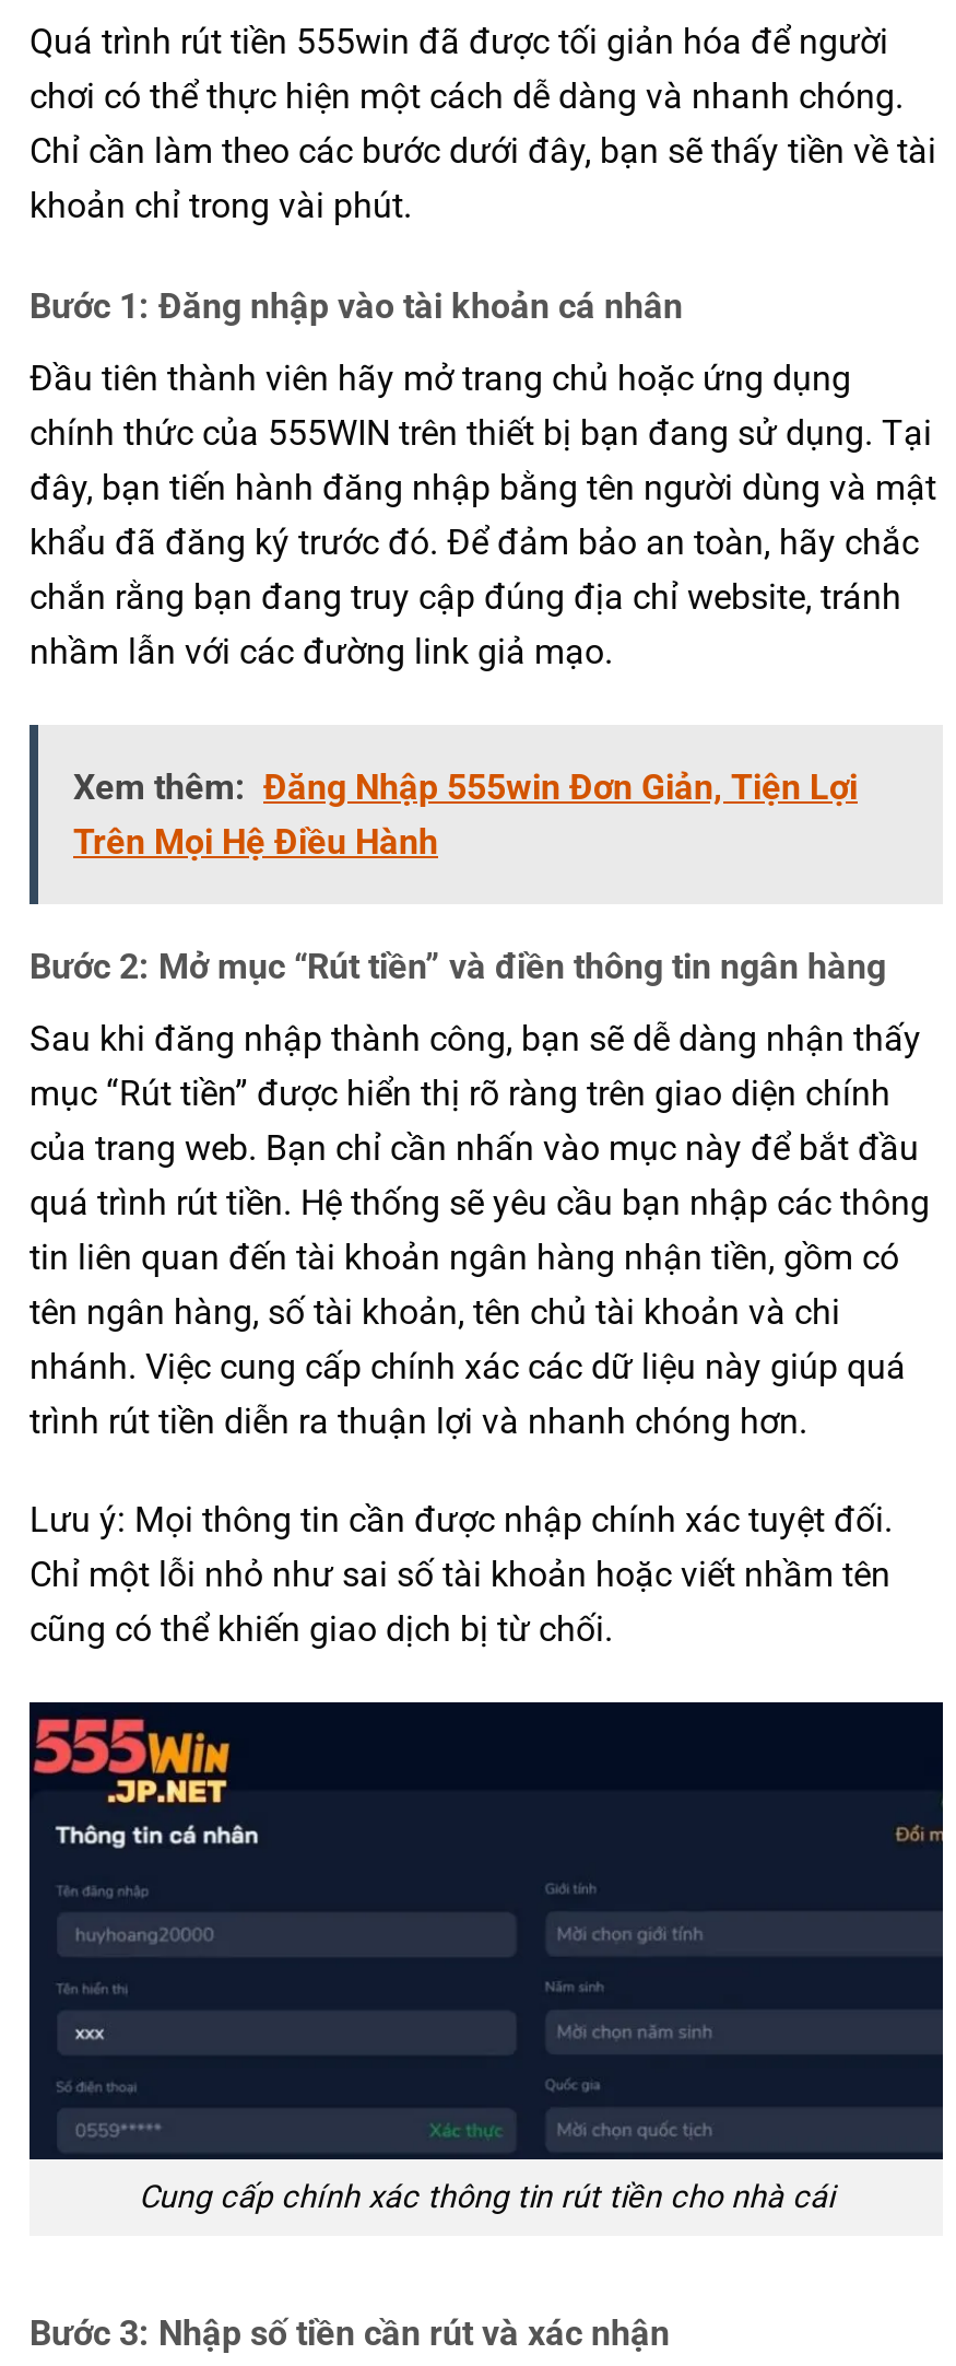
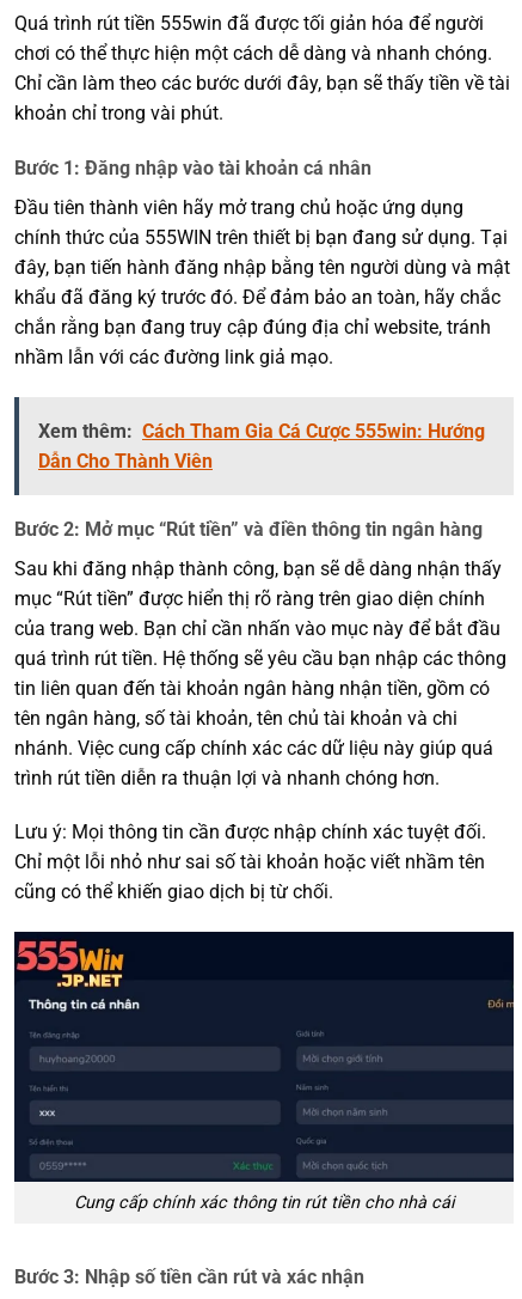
- Xem thêm: Đăng Nhập 555win Đơn Giản, Tiện Lợi
- Trên Mọi Hệ Điều Hành
+ Xem thêm: Cách Tham Gia Cá Cược 555win: Hướng
+ Dẫn Cho Thành Viên
